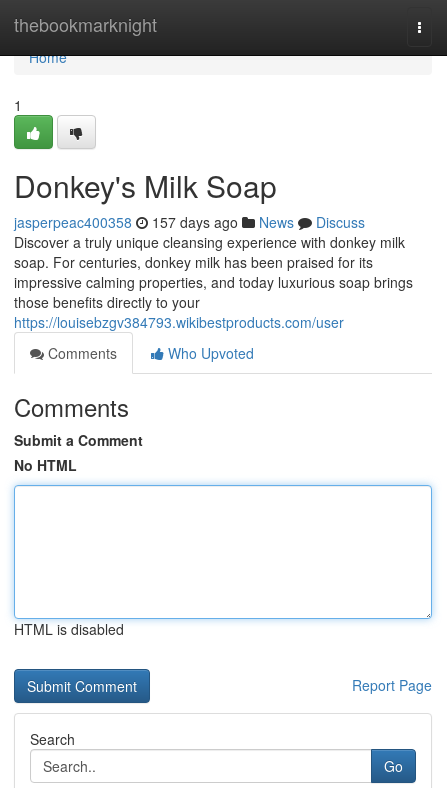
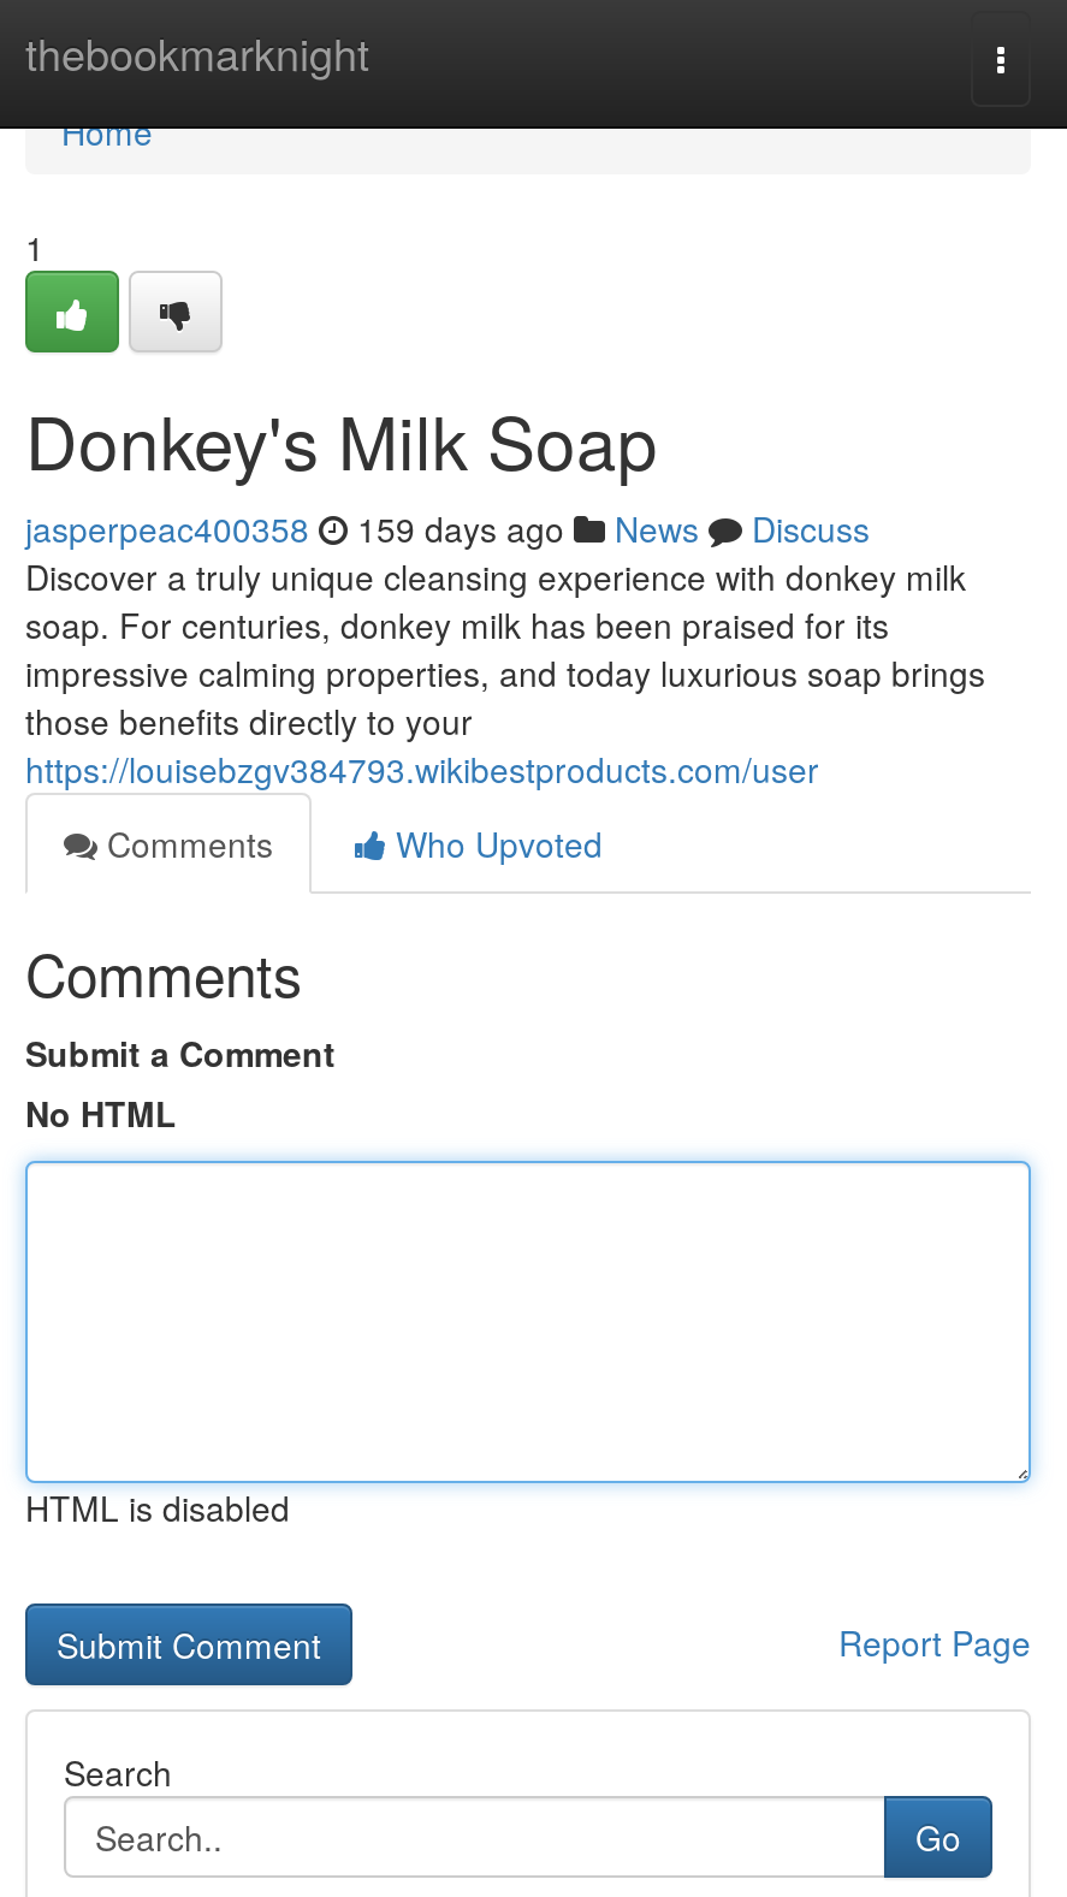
- jasperpeac400358 157 days ago News Discuss
+ jasperpeac400358 159 days ago News Discuss
